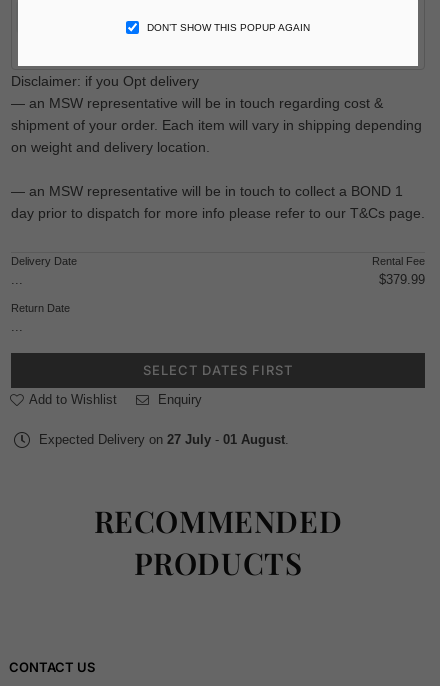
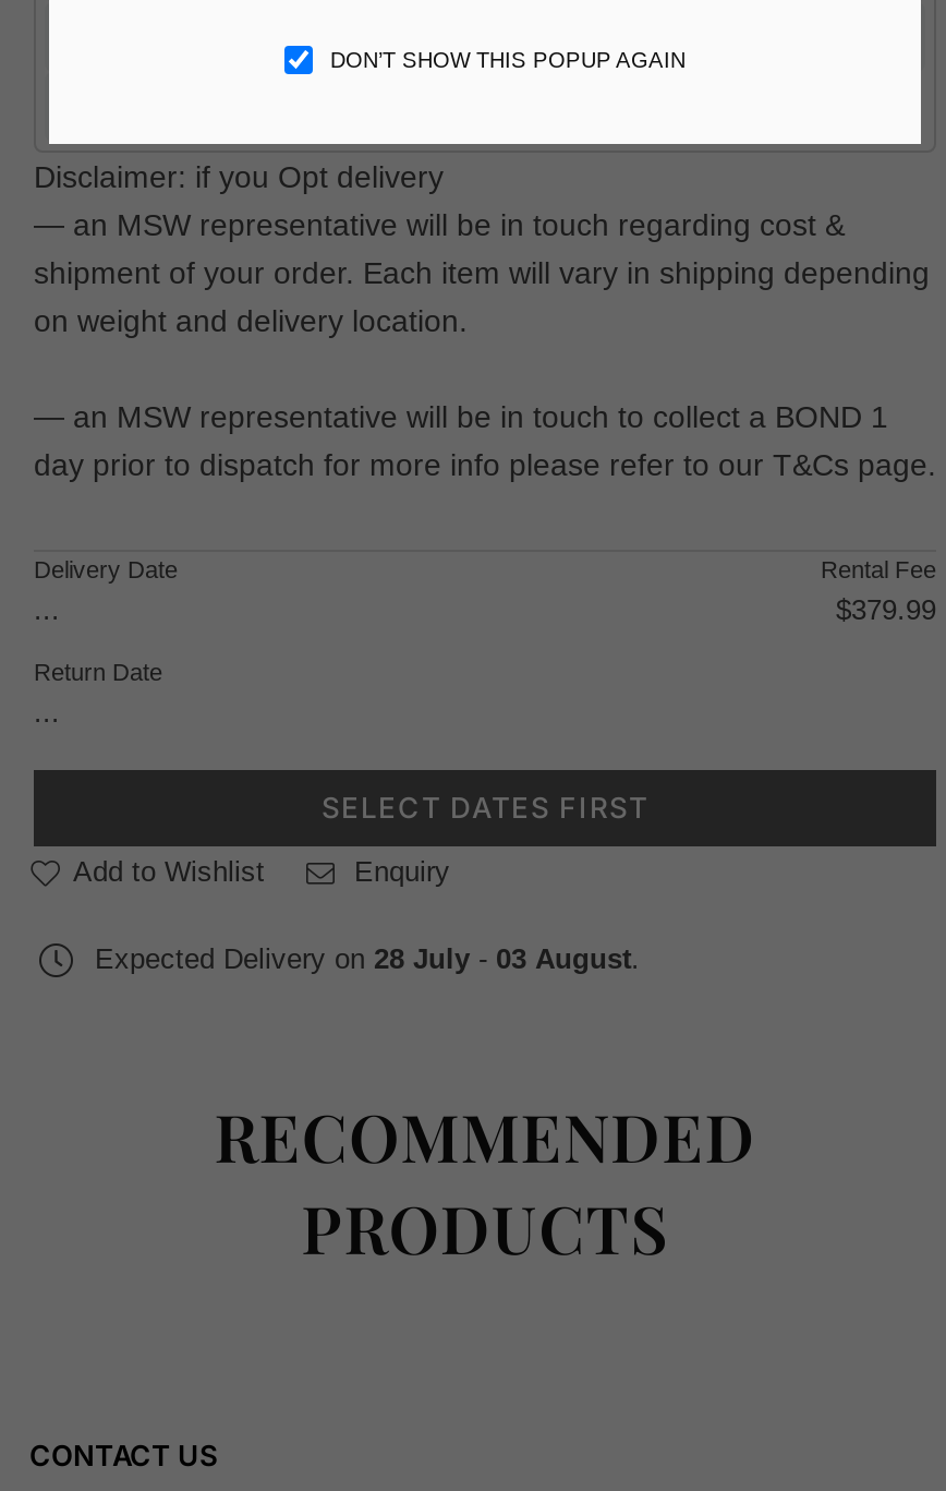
- Expected Delivery on 27 July - 01 August.
+ Expected Delivery on 28 July - 03 August.
